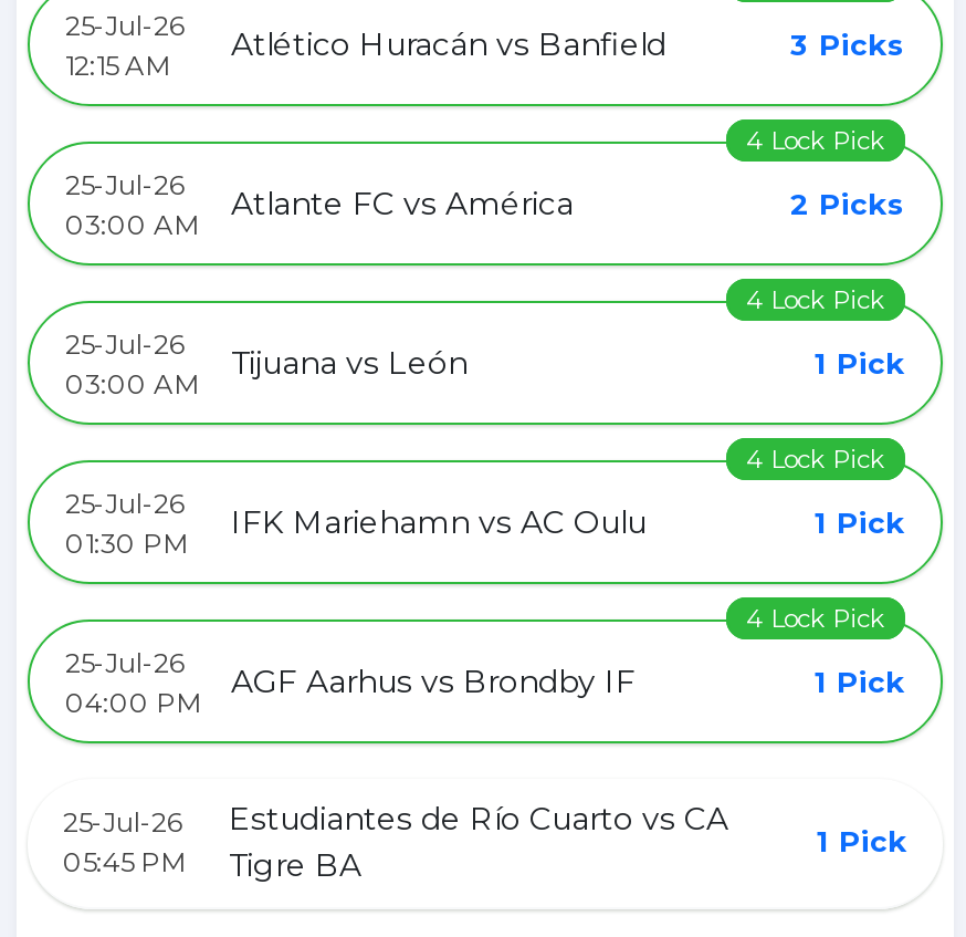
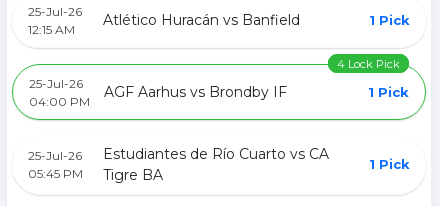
- 3 Picks
- 4 Lock Pick
- 25-Jul-26
- 03:00 AM
- Atlante FC vs América
- 2 Picks
- 4 Lock Pick
- 25-Jul-26
- 03:00 AM
- Tijuana vs León
- 1 Pick
- 4 Lock Pick
- 25-Jul-26
- 01:30 PM
- IFK Mariehamn vs AC Oulu
